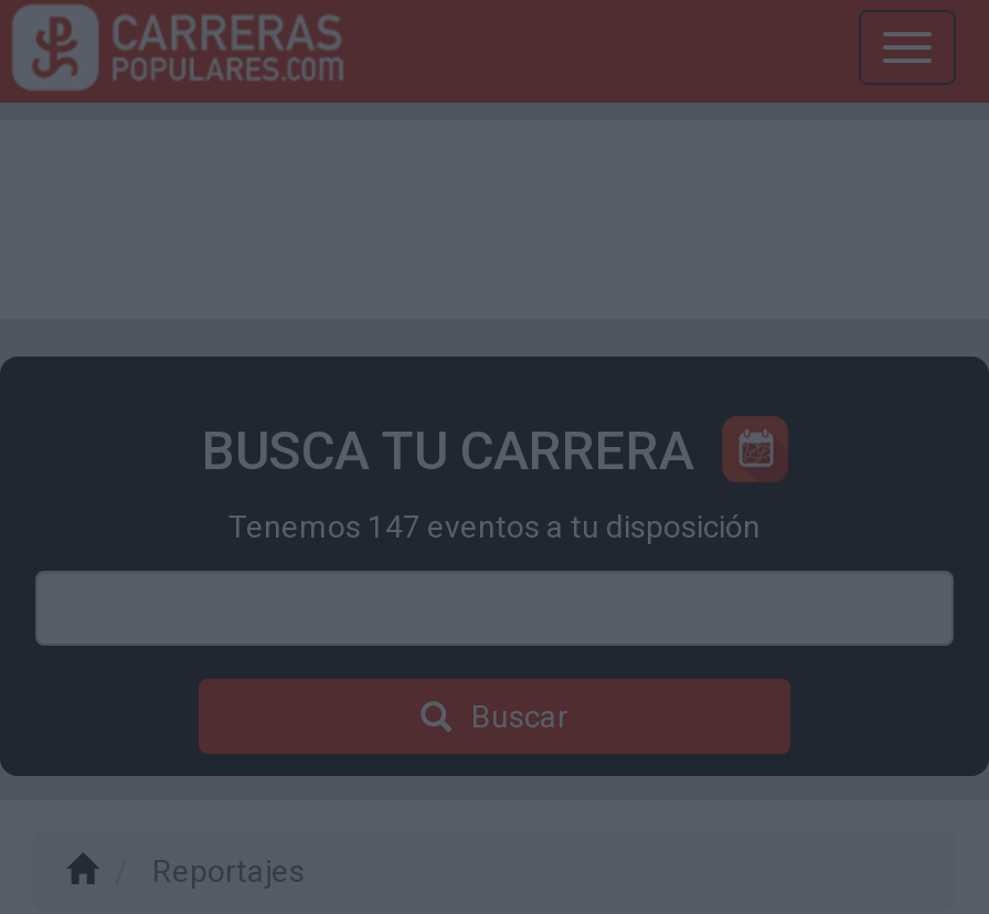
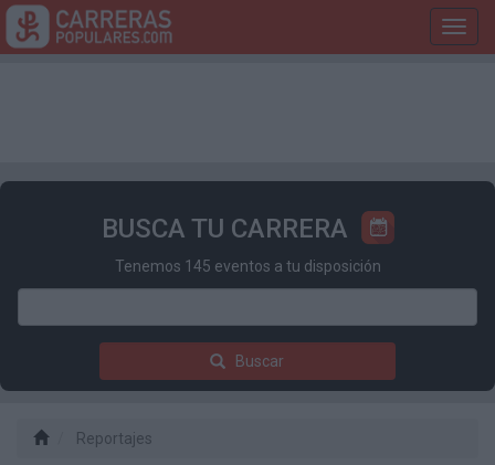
- Tenemos 147 eventos a tu disposición
+ Tenemos 145 eventos a tu disposición
